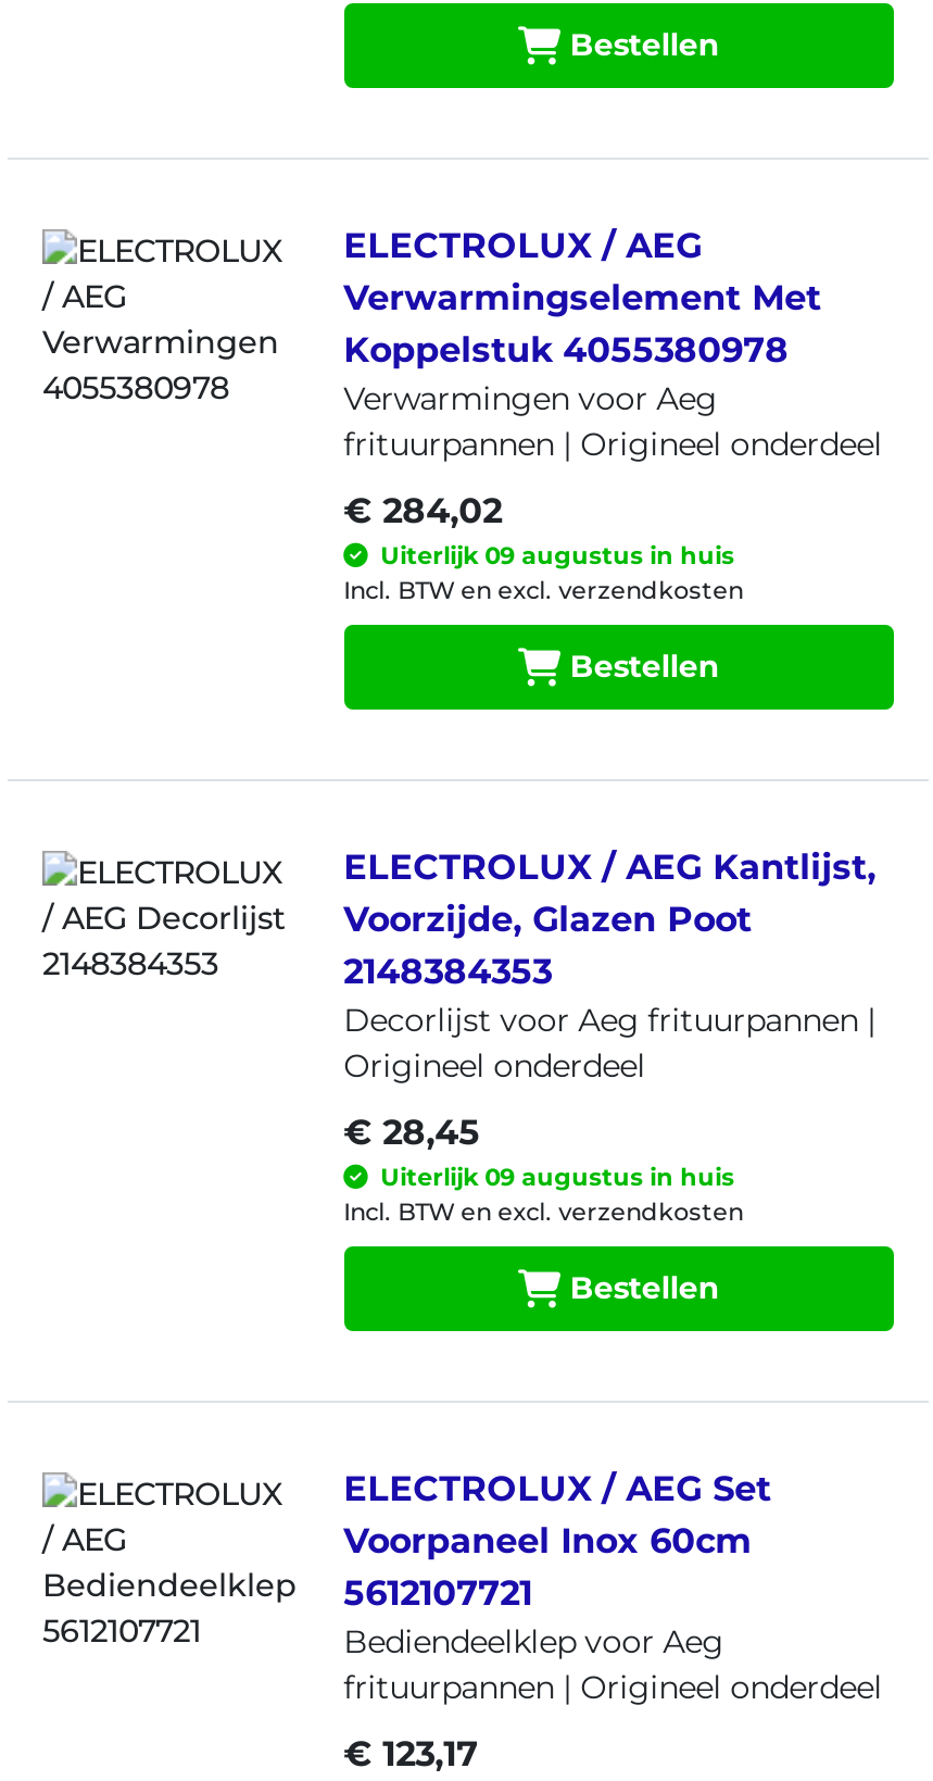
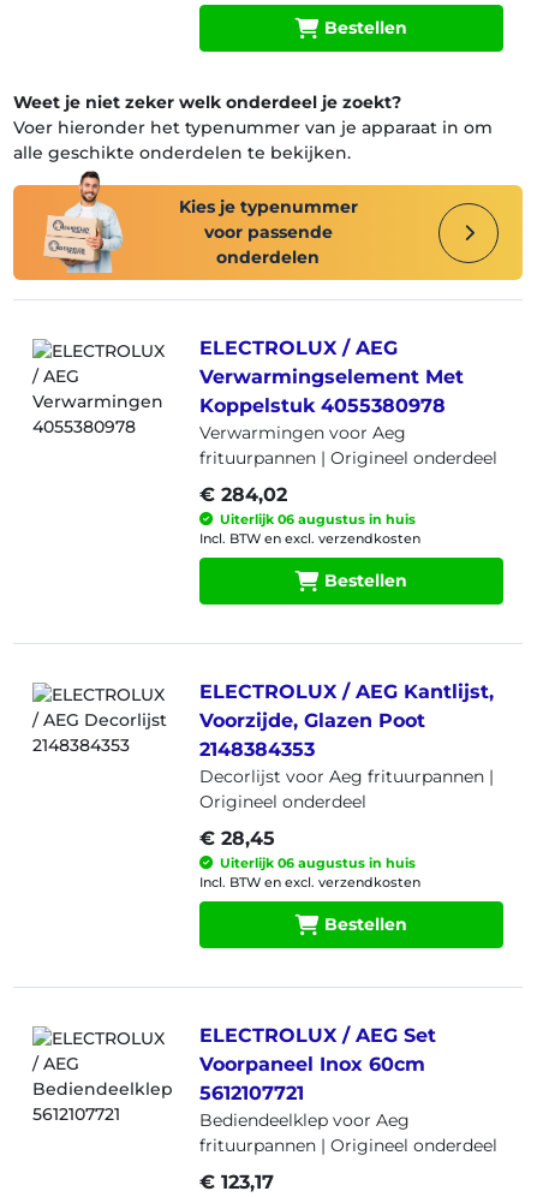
+ [image]
+ Weet je niet zeker welk onderdeel je zoekt?
+ Voer hieronder het typenummer van je apparaat in om
+ alle geschikte onderdelen te bekijken.
+ Kies je typenummer
+ voor passende
+ onderdelen

- Uiterlijk 09 augustus in huis
+ Uiterlijk 06 augustus in huis

- Uiterlijk 09 augustus in huis
+ Uiterlijk 06 augustus in huis
